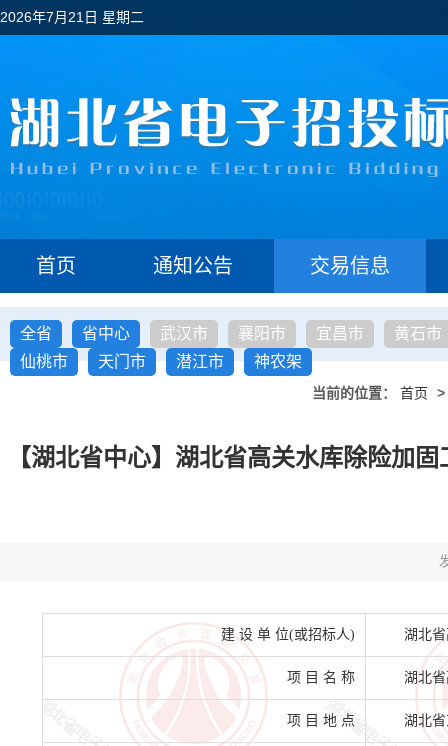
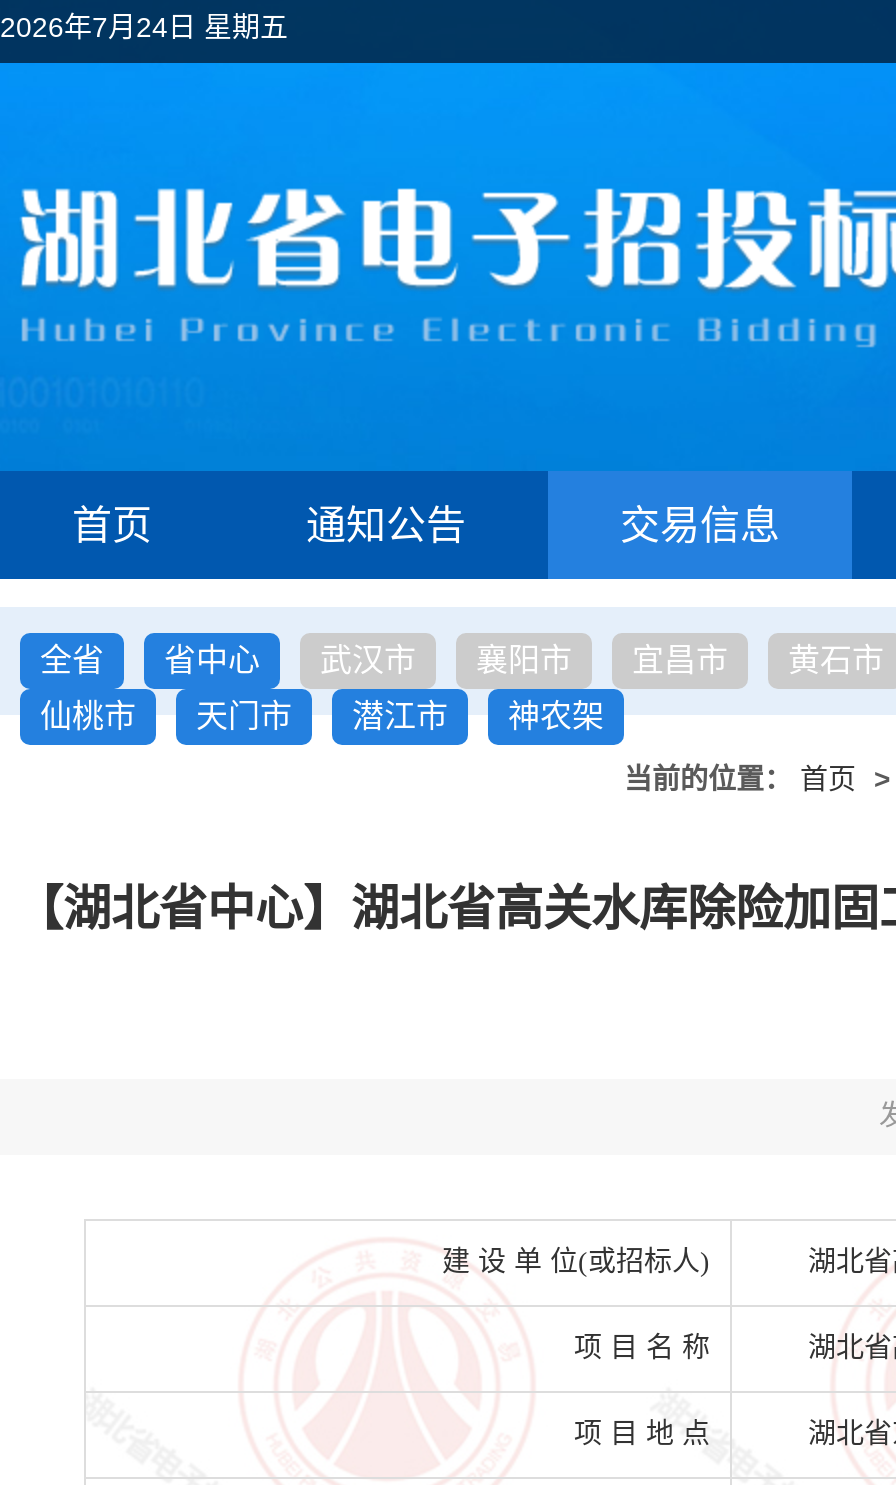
- 2026年7月21日 星期二
+ 2026年7月24日 星期五
